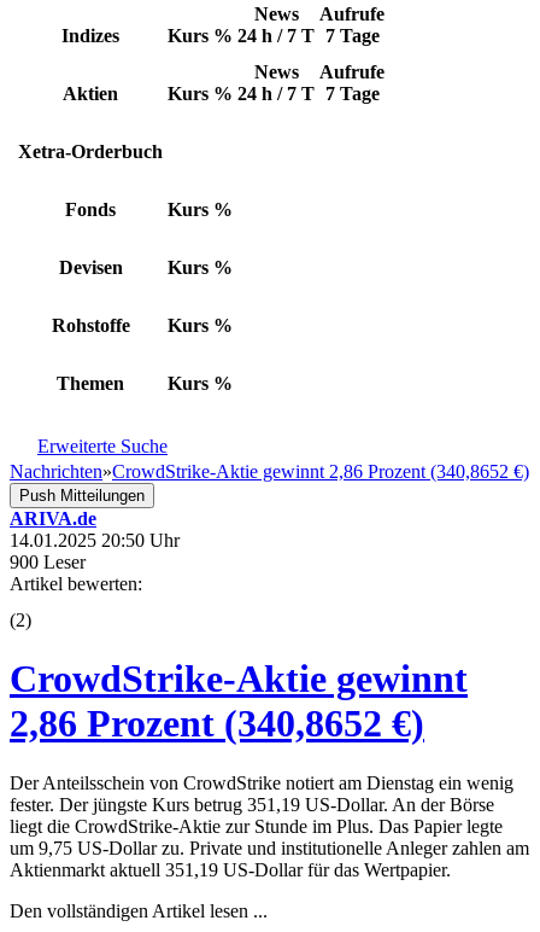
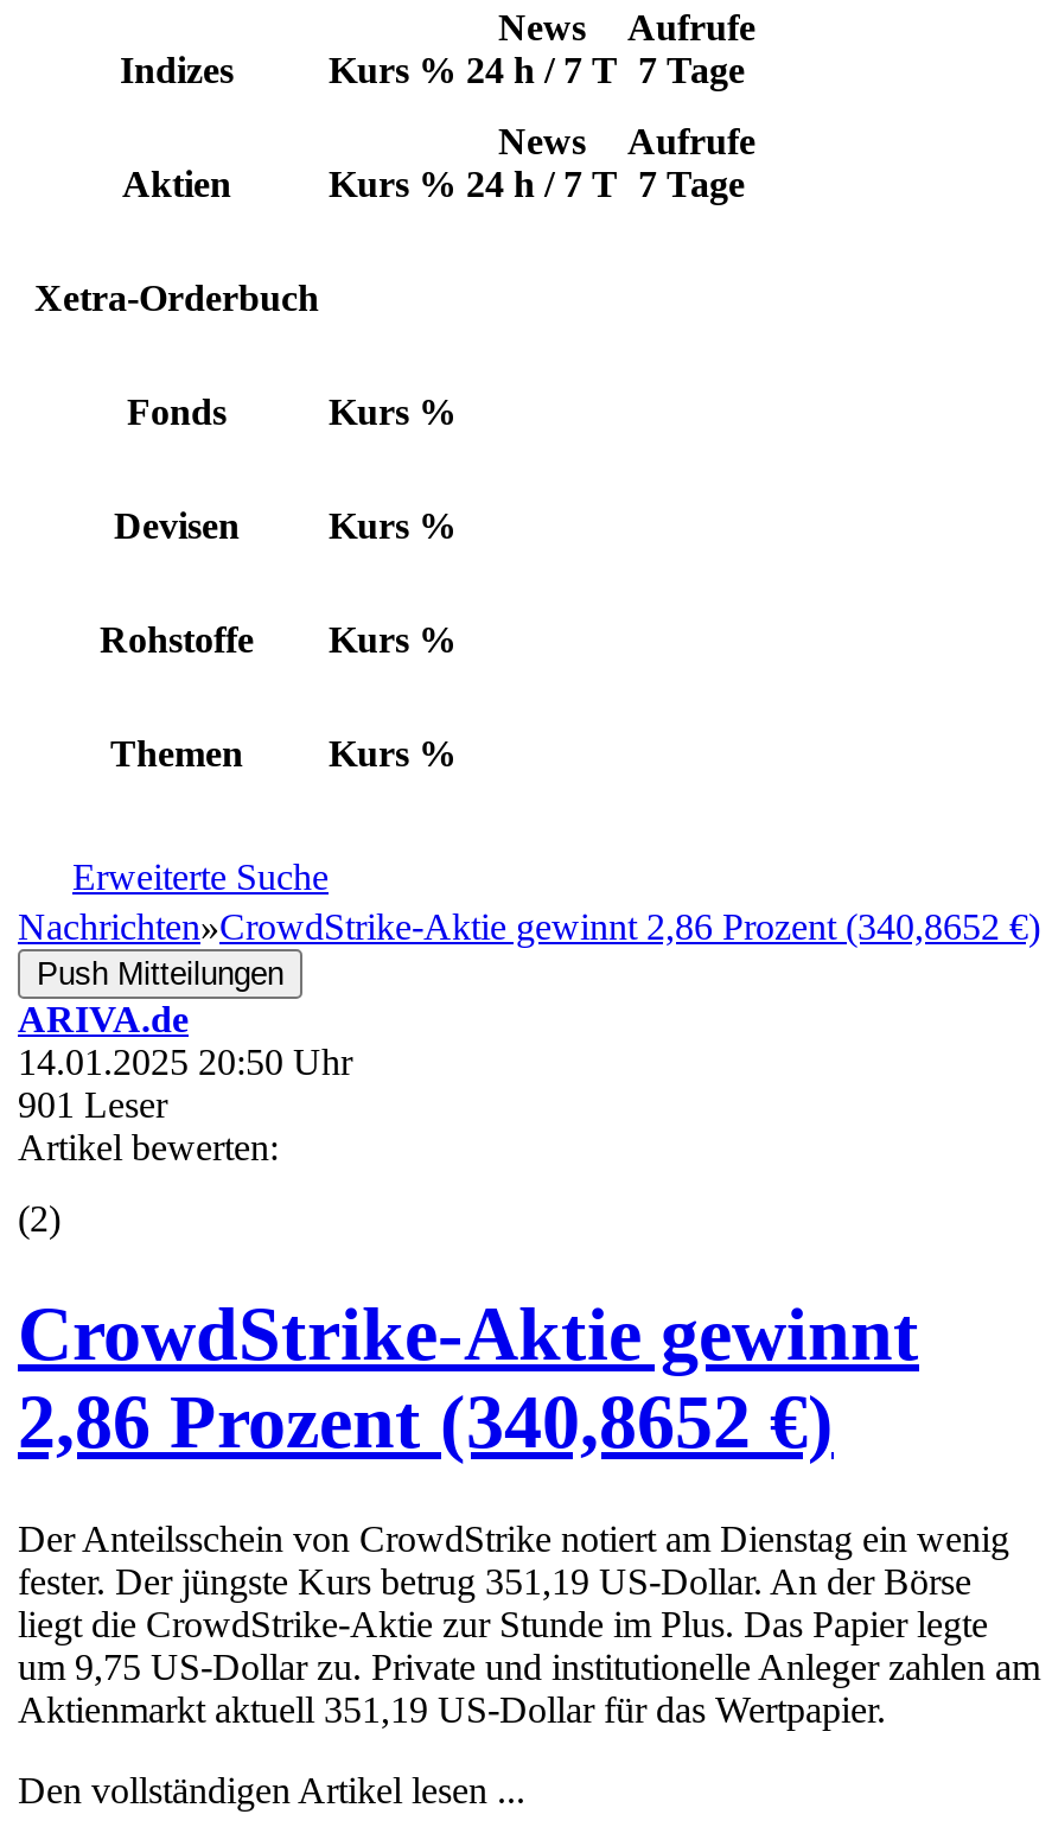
- 900 Leser
+ 901 Leser
